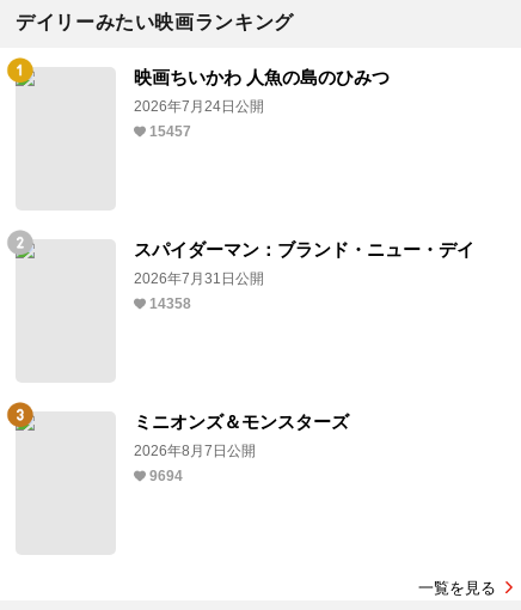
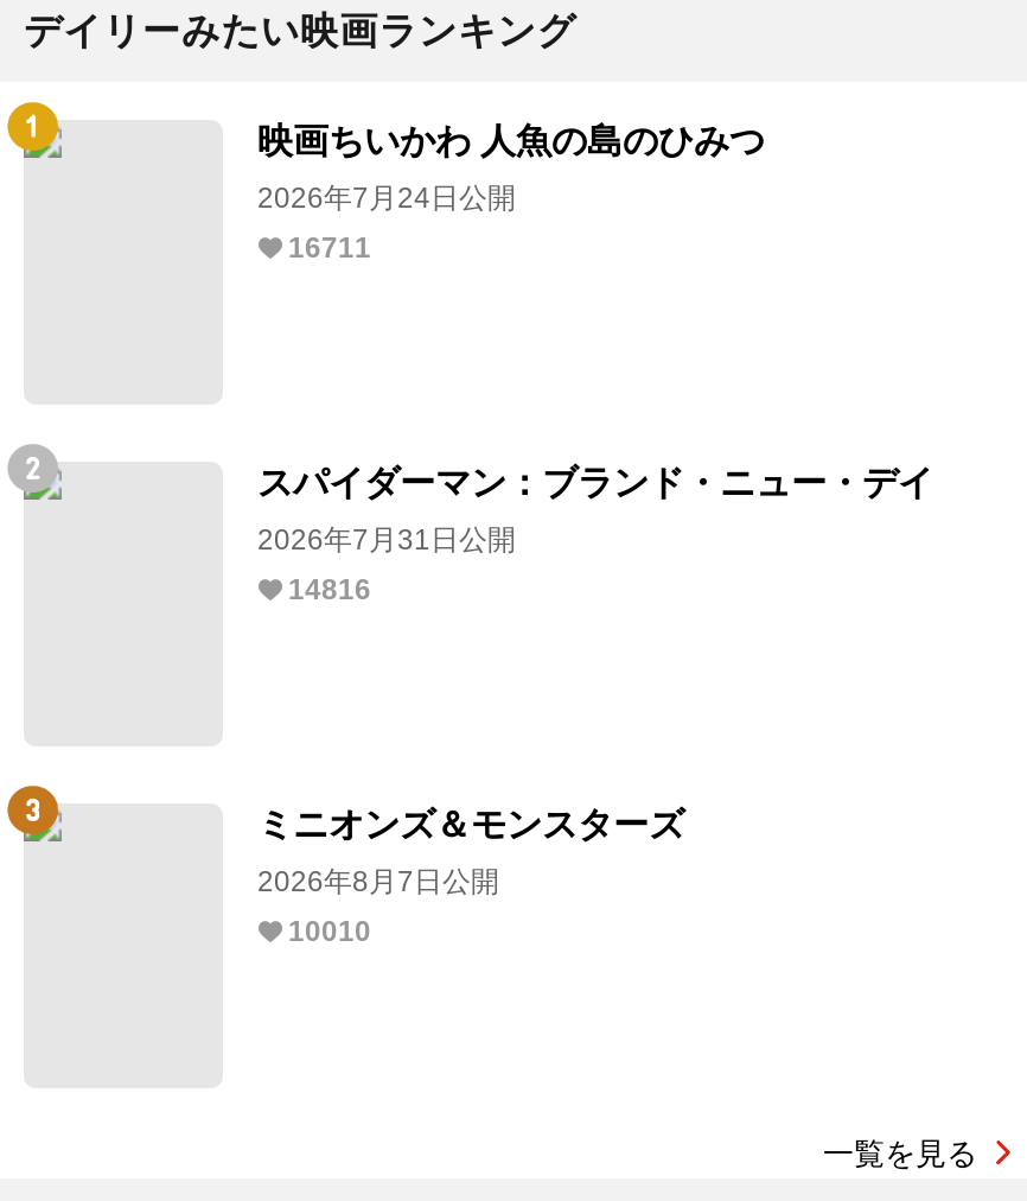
- 15457
+ 16711

- 14358
+ 14816

- 9694
+ 10010
